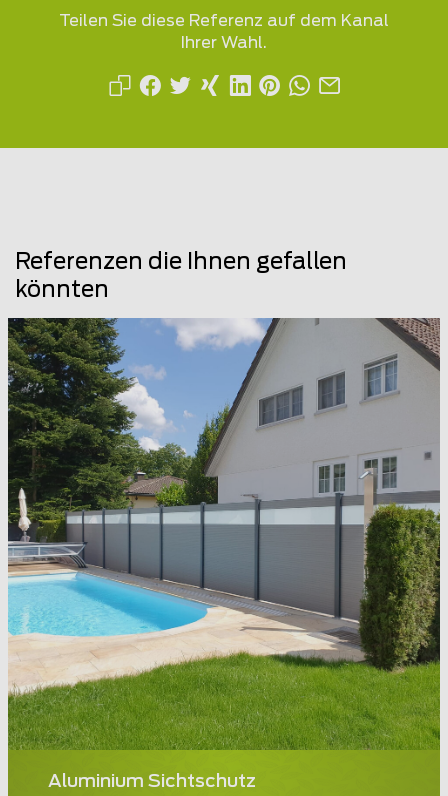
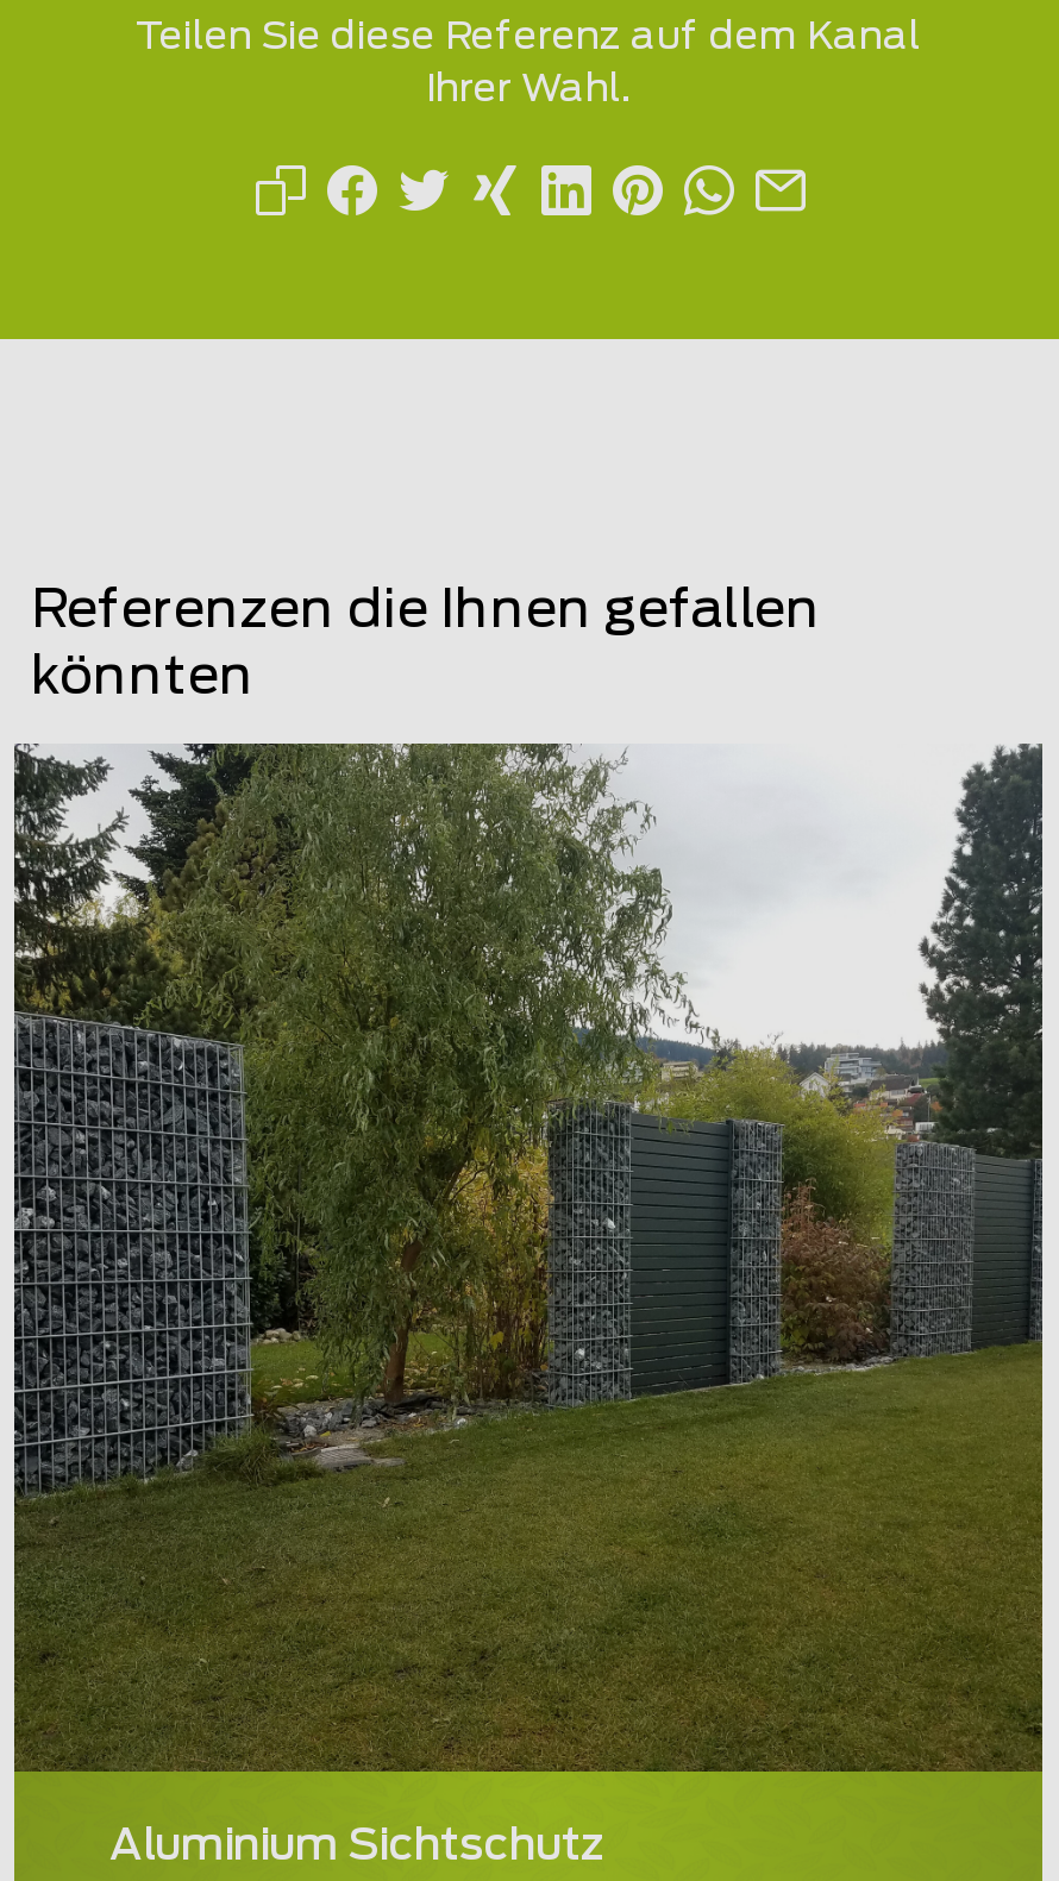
- [image]
+ [image]
